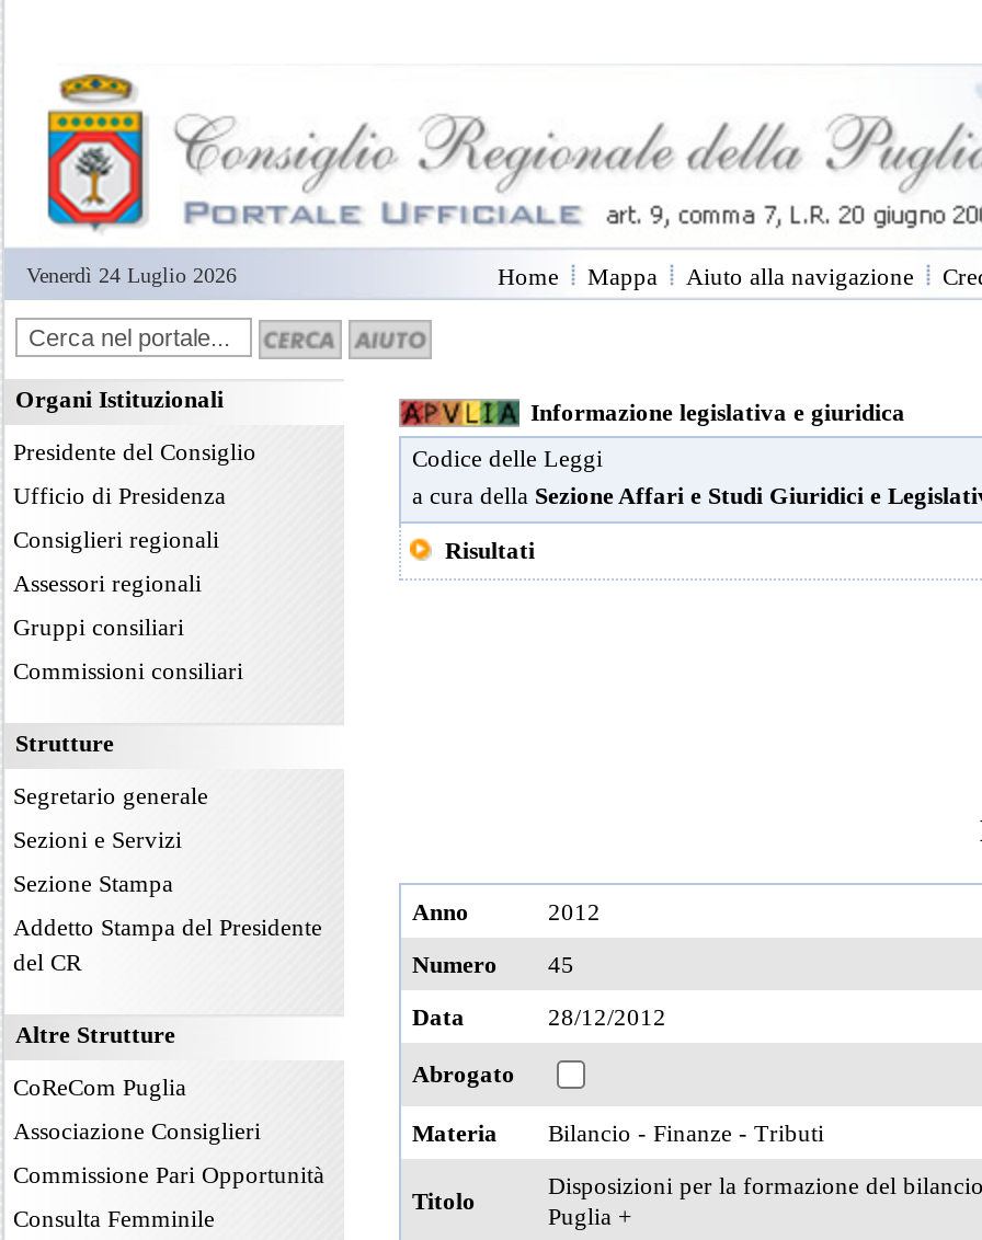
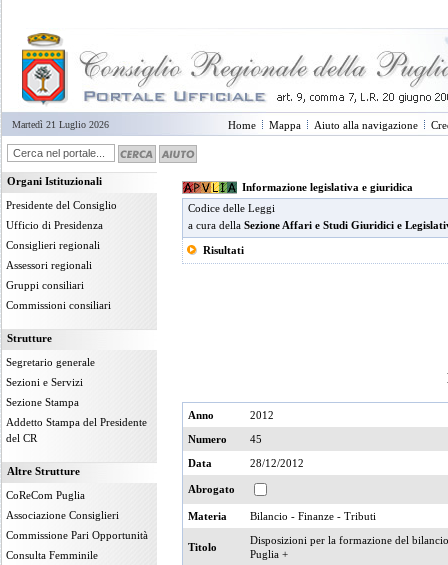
- Venerdì 24 Luglio 2026
+ Martedì 21 Luglio 2026
